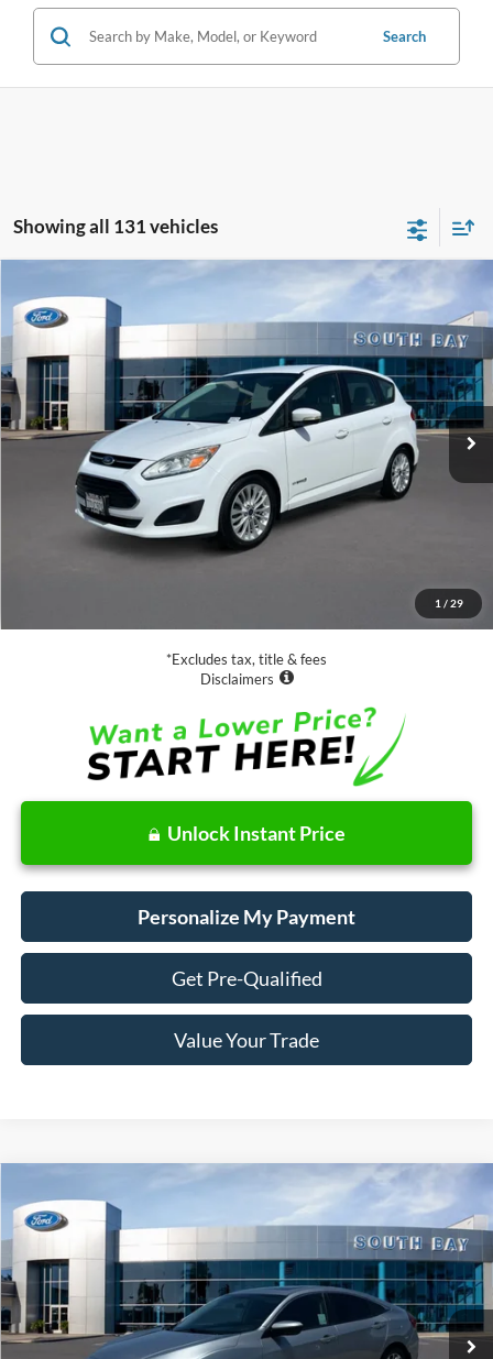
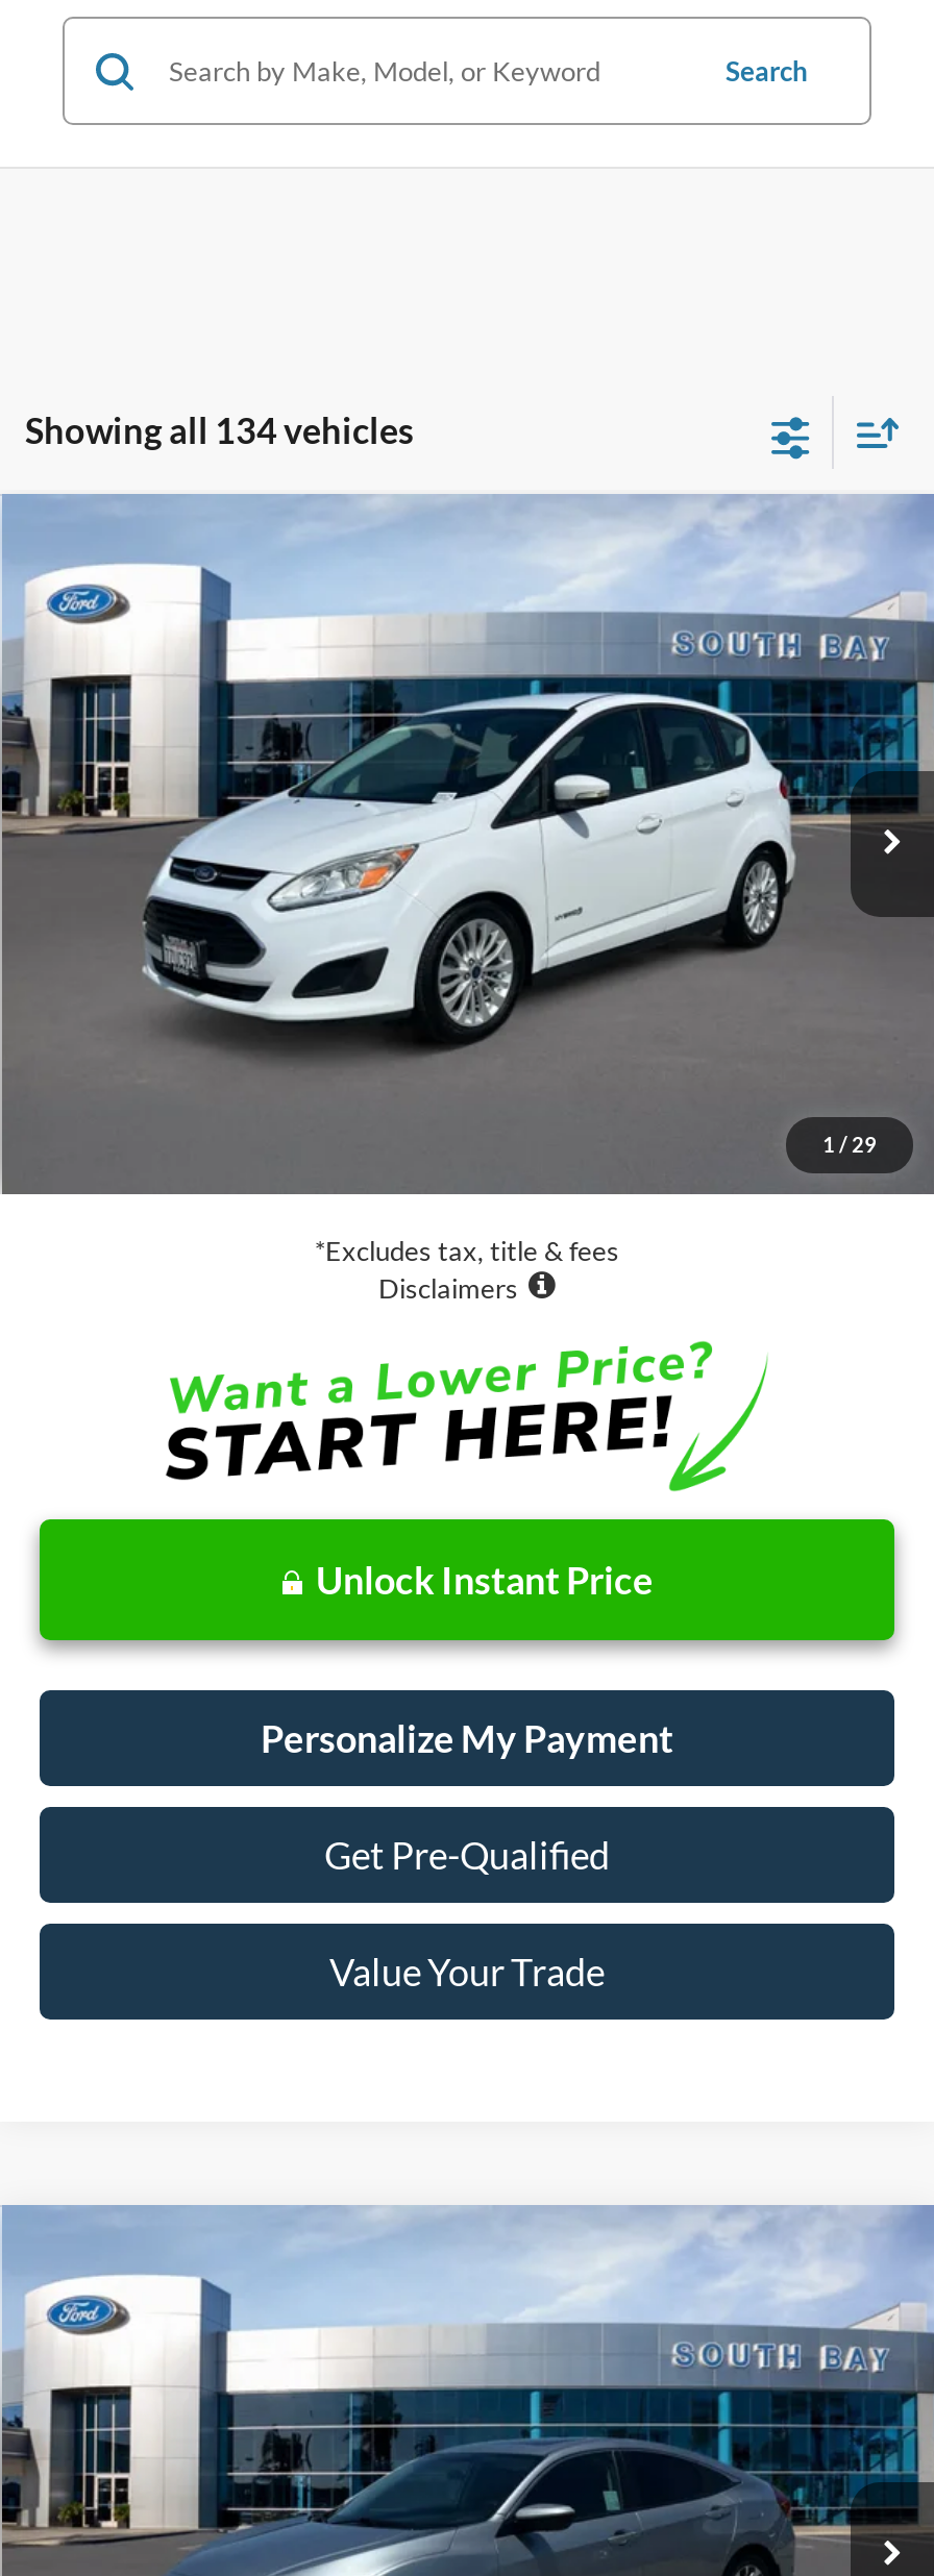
- Showing all 131 vehicles
+ Showing all 134 vehicles
